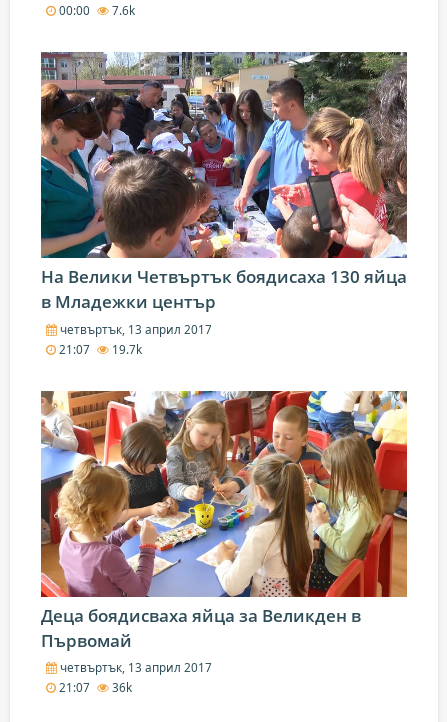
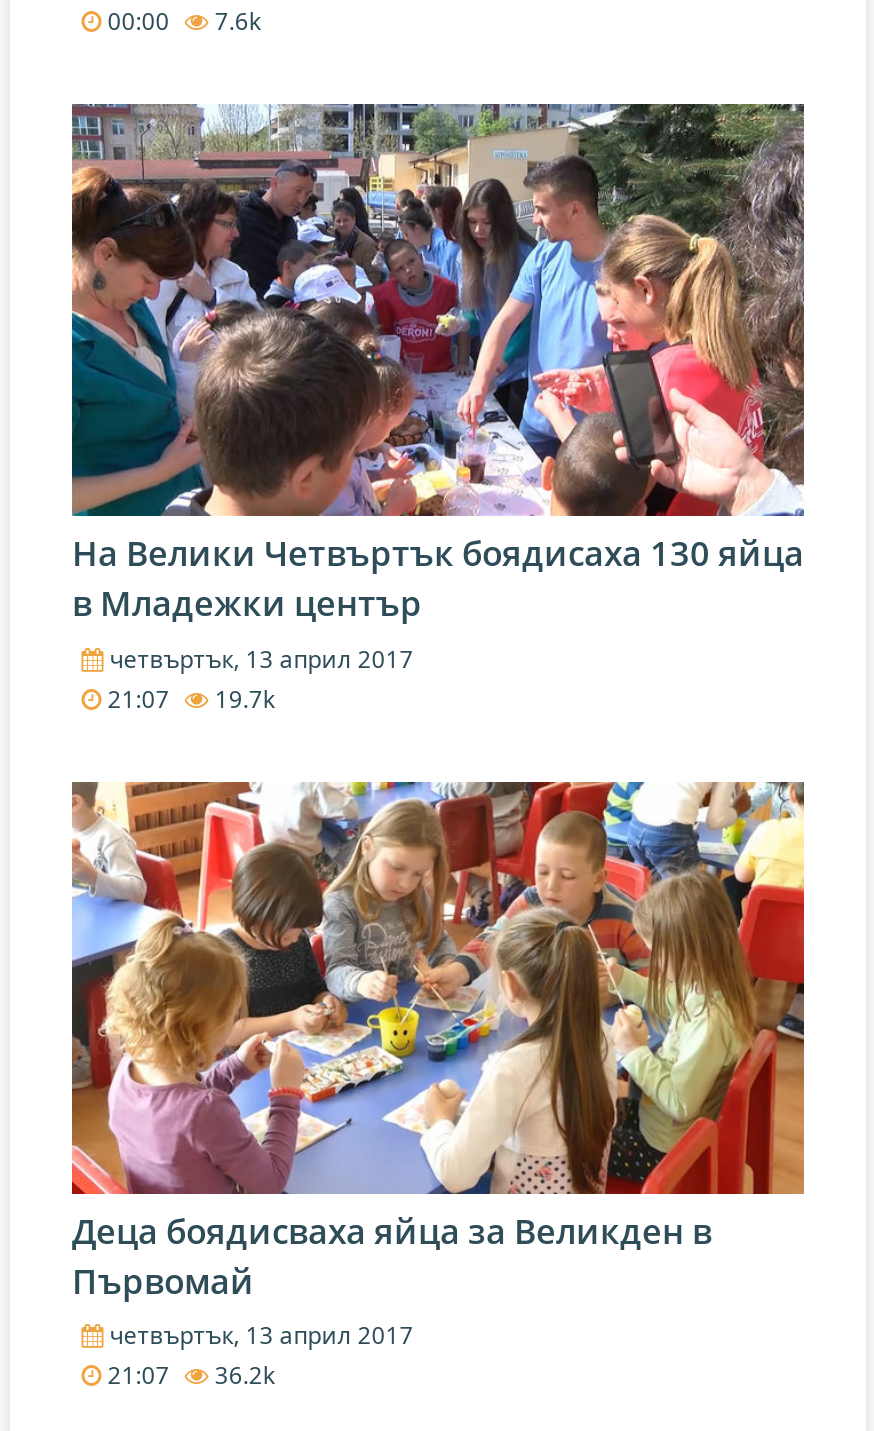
- 21:07 36k
+ 21:07 36.2k
